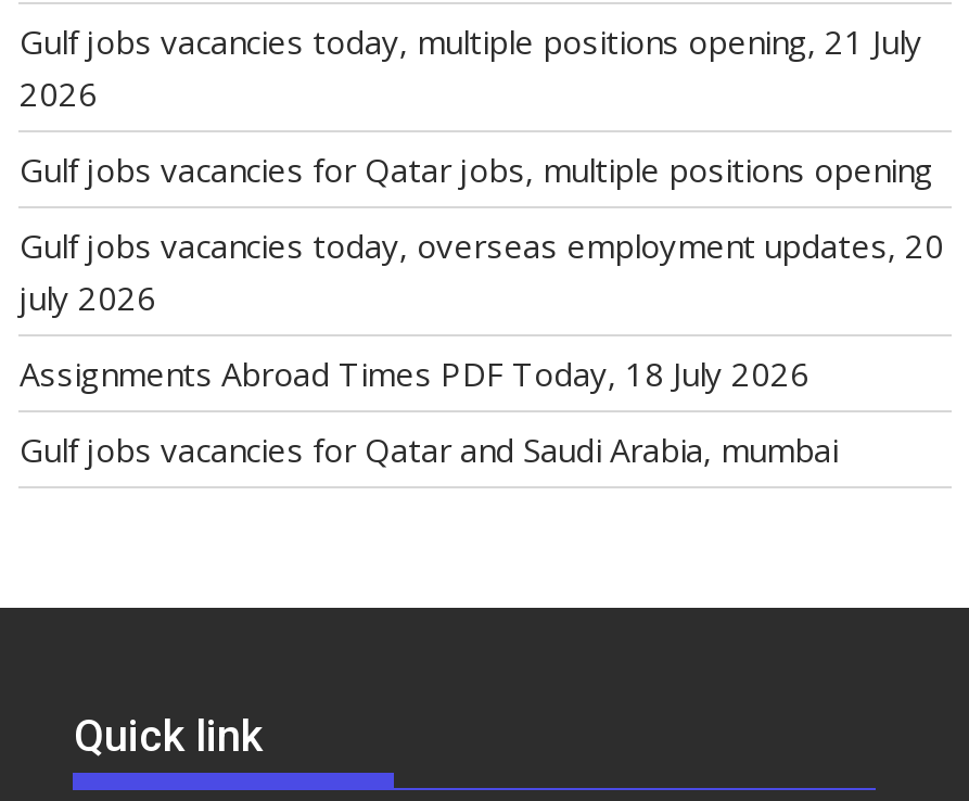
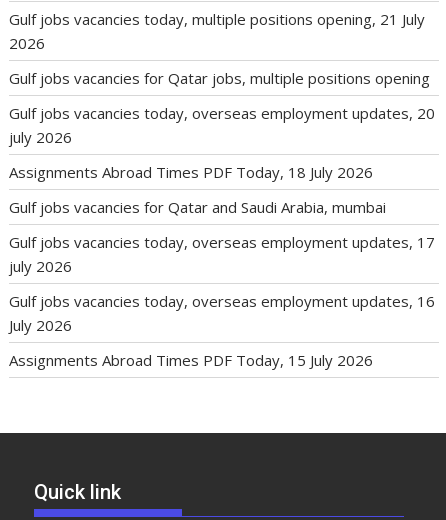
+ Gulf jobs vacancies today, overseas employment updates, 17
+ july 2026
+ Gulf jobs vacancies today, overseas employment updates, 16
+ July 2026
+ Assignments Abroad Times PDF Today, 15 July 2026
